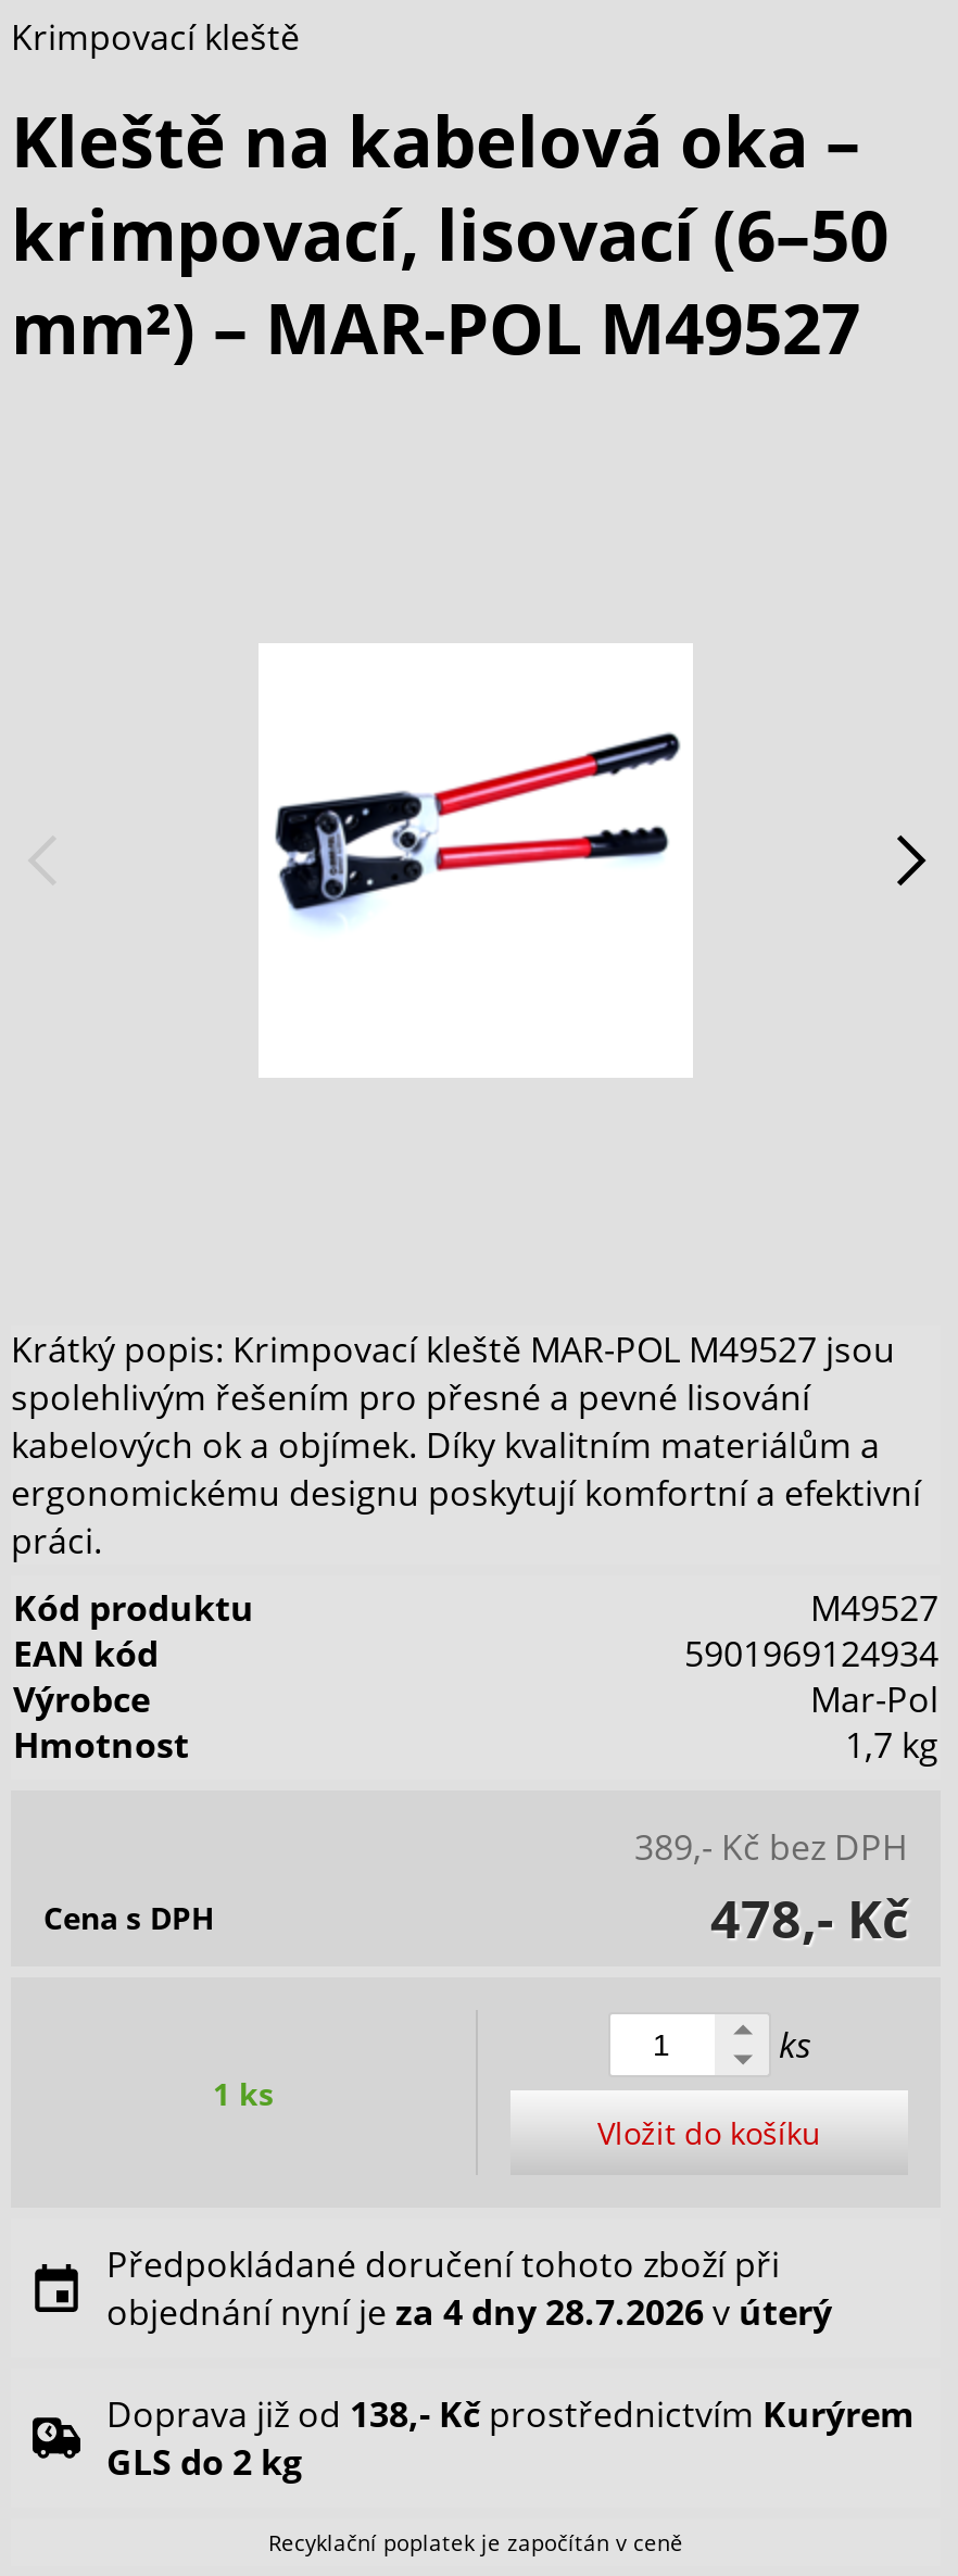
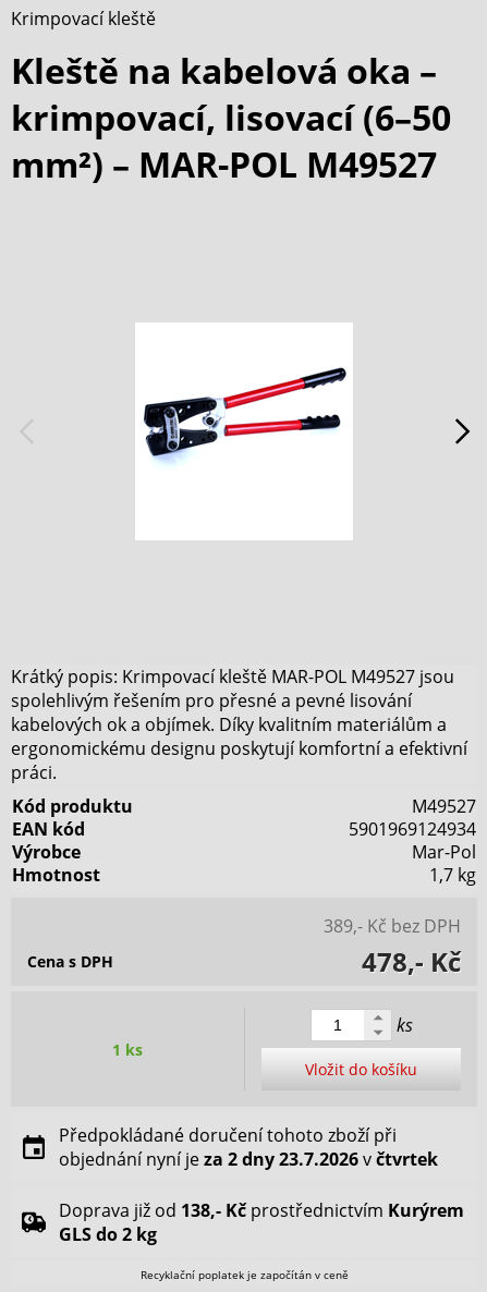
- objednání nyní je za 4 dny 28.7.2026 v úterý
+ objednání nyní je za 2 dny 23.7.2026 v čtvrtek
